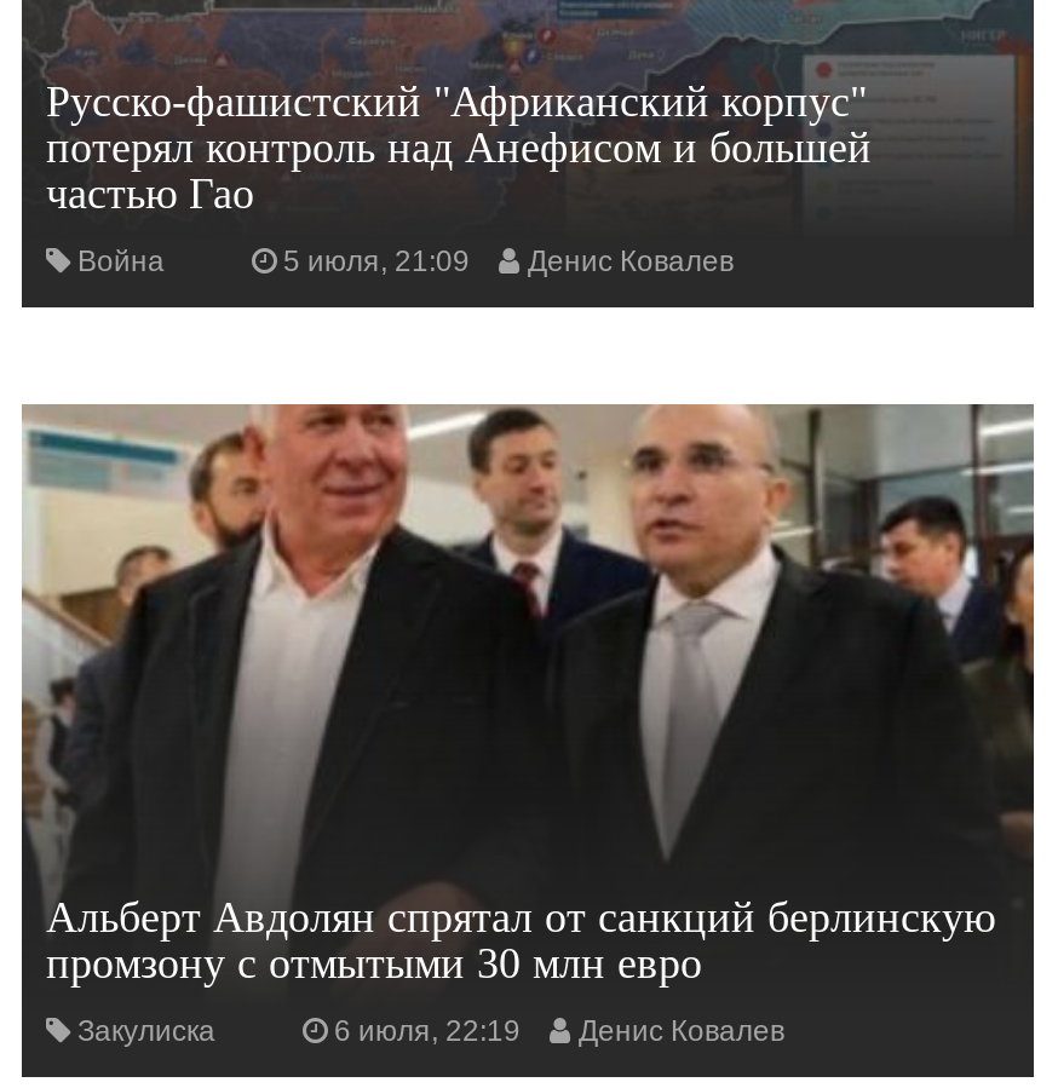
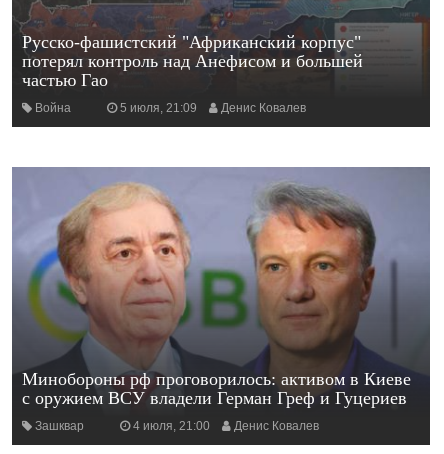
- [image]
- Альберт Авдолян спрятал от санкций берлинскую
- промзону с отмытыми 30 млн евро
+ [image]
+ Минобороны рф проговорилось: активом в Киеве
+ с оружием ВСУ владели Герман Греф и Гуцериев

- Закулиска
- 6 июля, 22:19
+ Зашквар
+ 4 июля, 21:00
